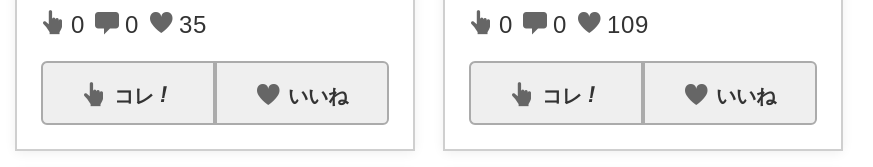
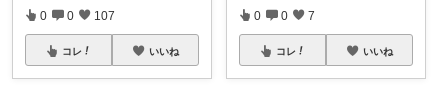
- 0 0 35
+ 0 0 107

- 0 0 109
+ 0 0 7
